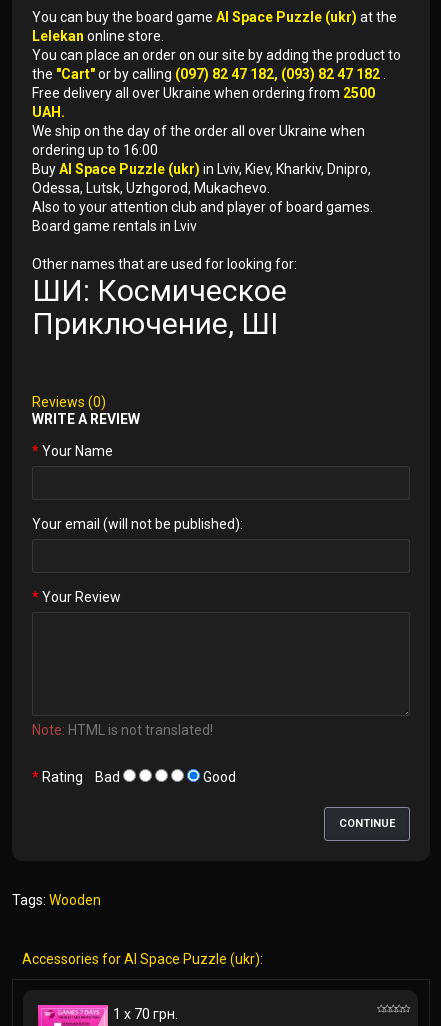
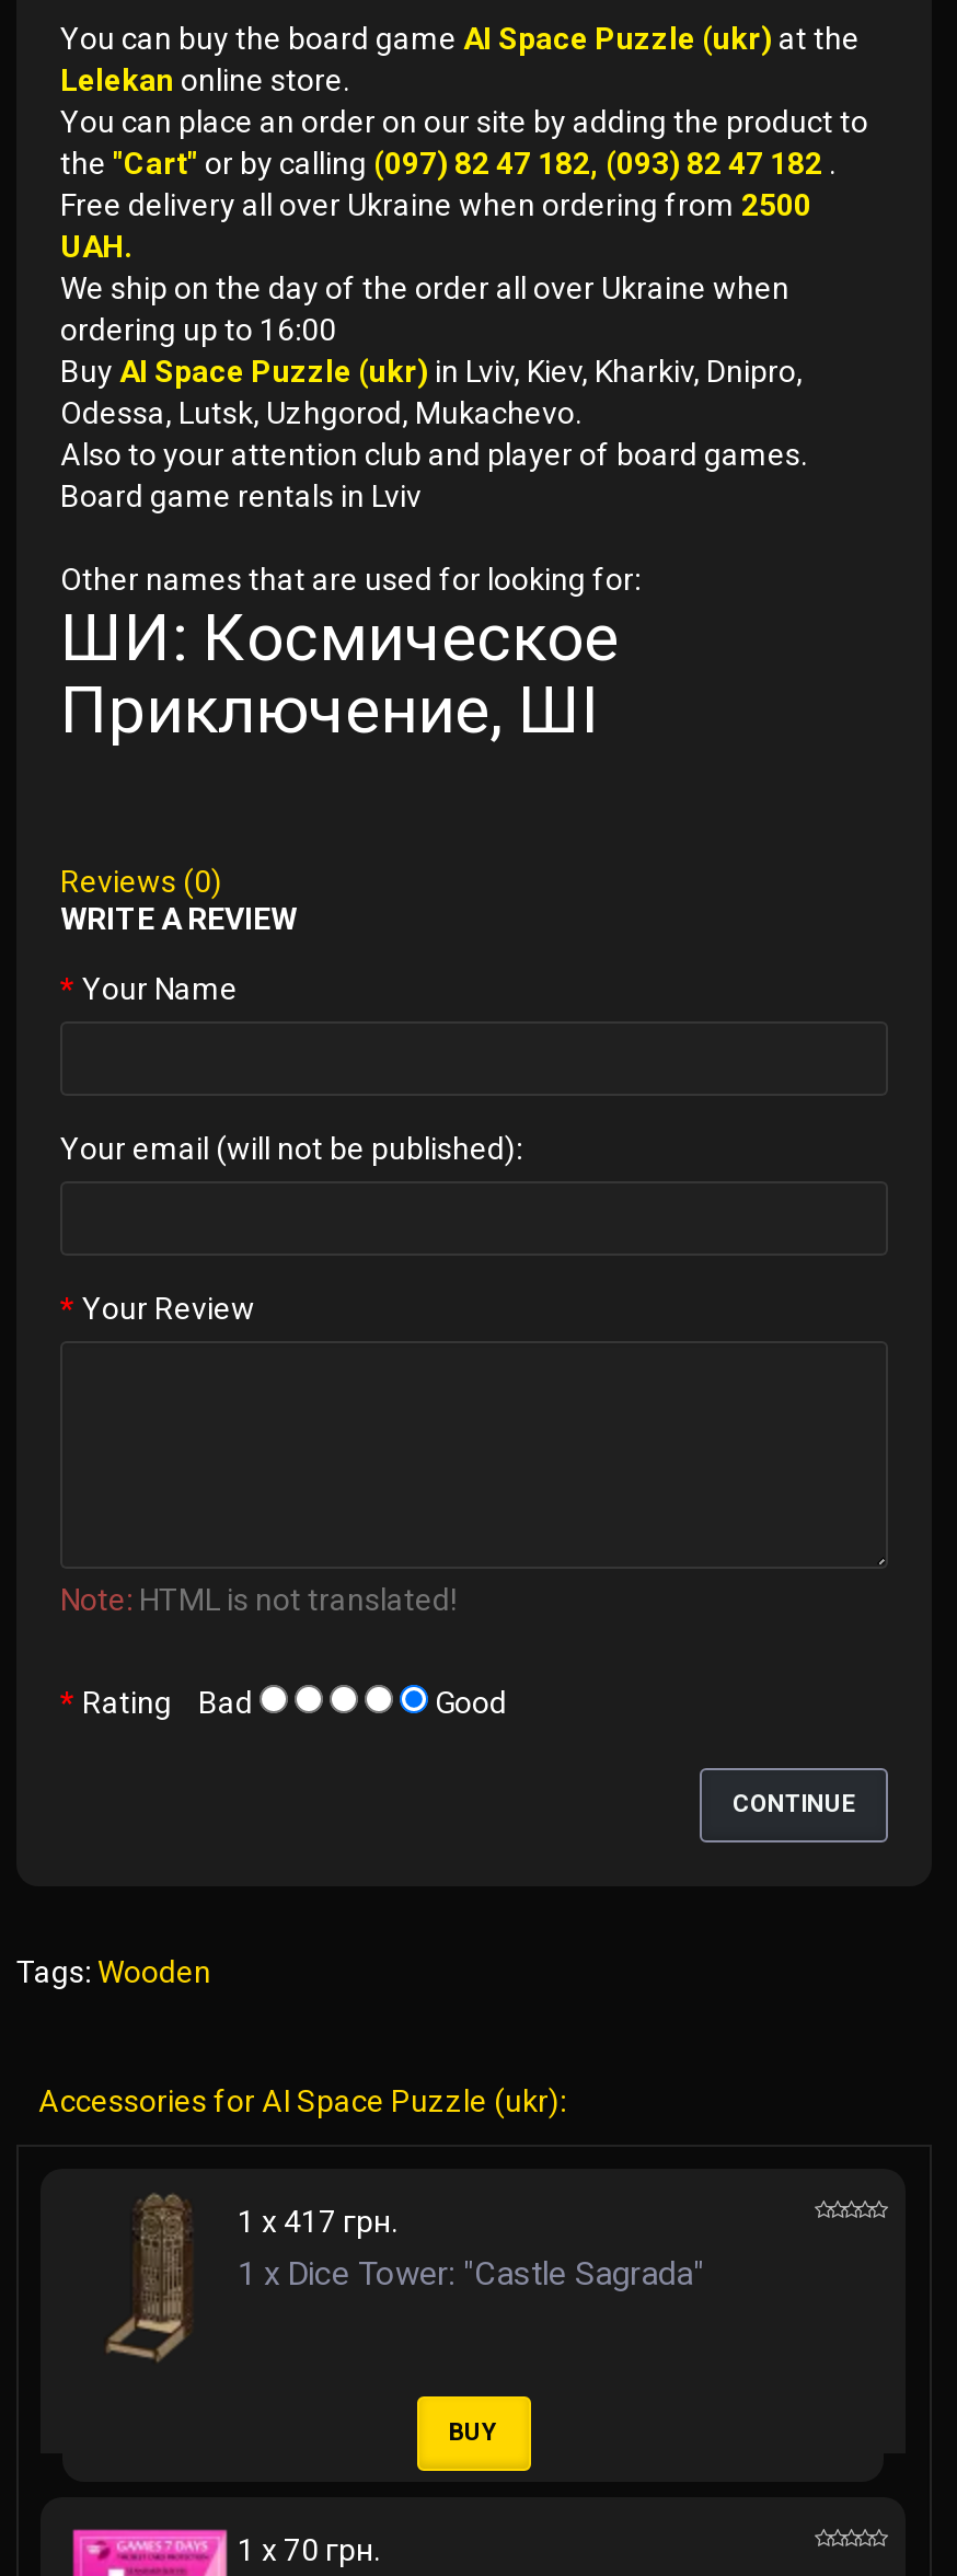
+ [image]
+ 1 x 417 грн.
+ 1 x Dice Tower: "Castle Sagrada"

+ BUY
